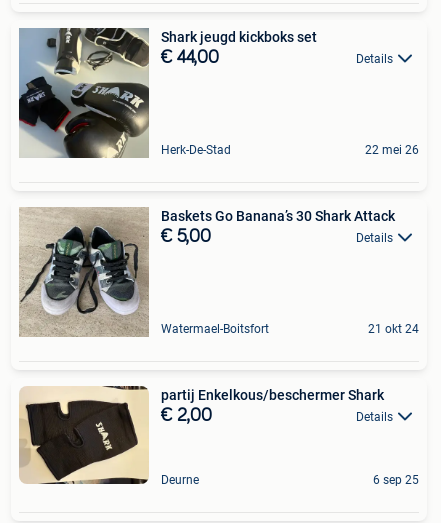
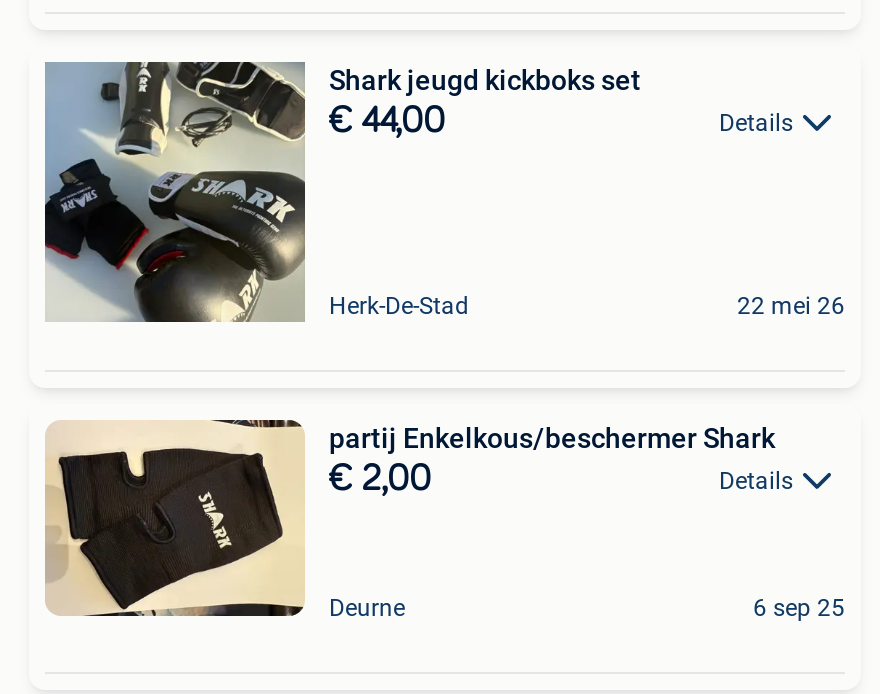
- [image]
- Baskets Go Banana’s 30 Shark Attack
- € 5,00
- Details

- Watermael-Boitsfort
- 21 okt 24
